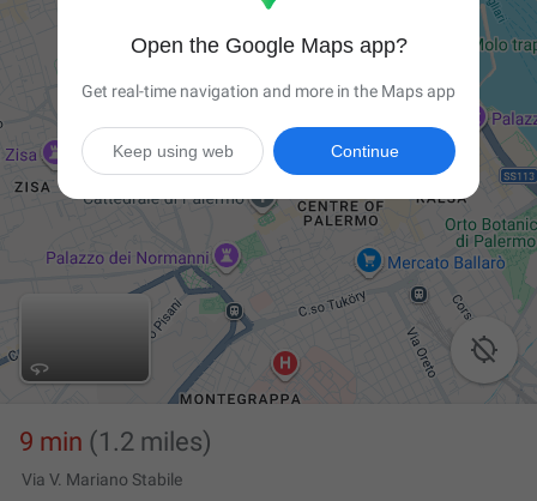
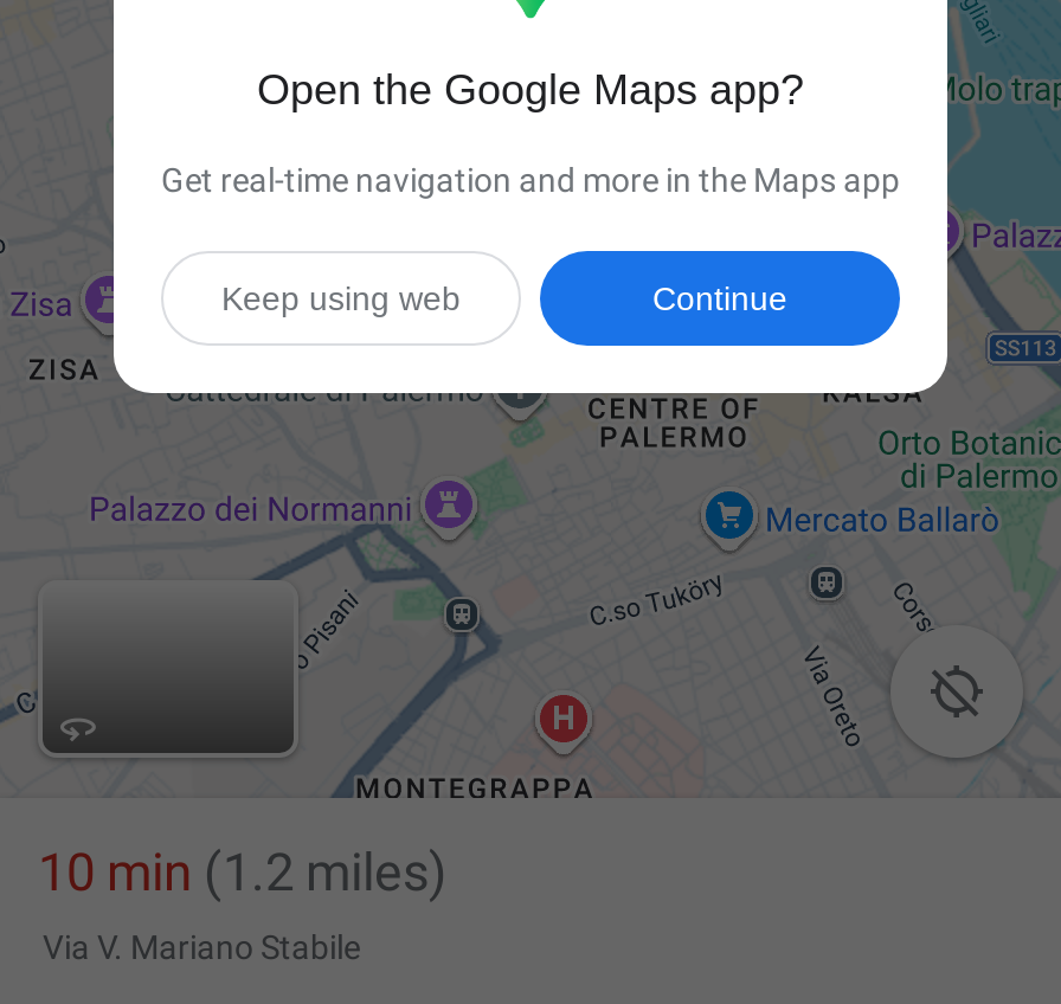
- 9 min (1.2 miles)
+ 10 min (1.2 miles)
